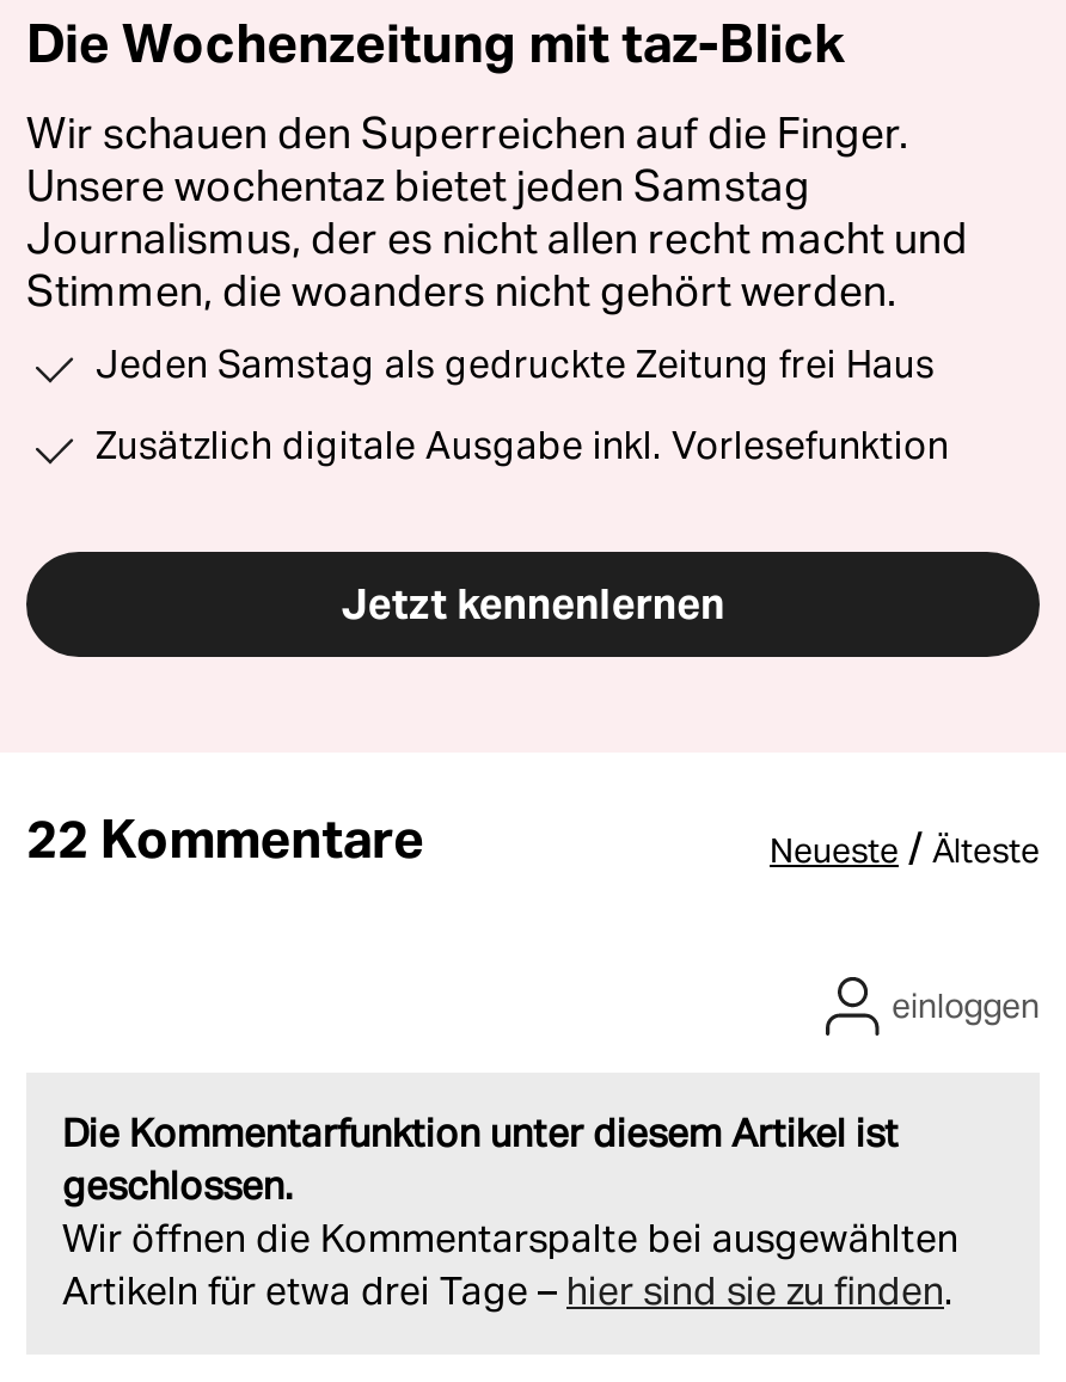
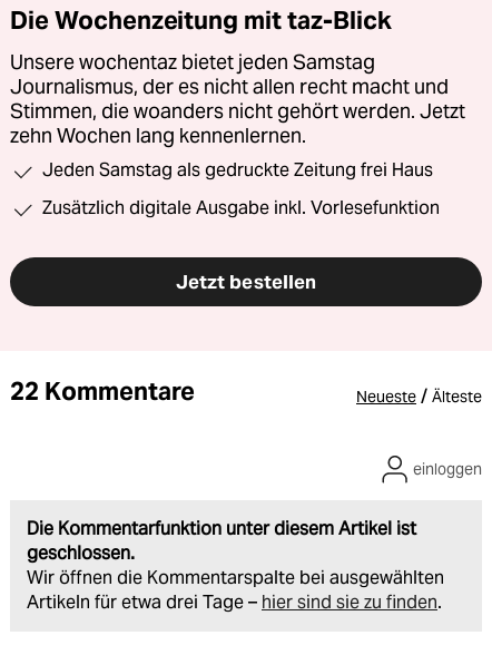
- Wir schauen den Superreichen auf die Finger.

moved up: Unsere wochentaz bietet jeden Samstag | Journalismus, der es nicht allen recht macht und

- Stimmen, die woanders nicht gehört werden.
+ Stimmen, die woanders nicht gehört werden. Jetzt
+ zehn Wochen lang kennenlernen.

- Jetzt kennenlernen
+ Jetzt bestellen
